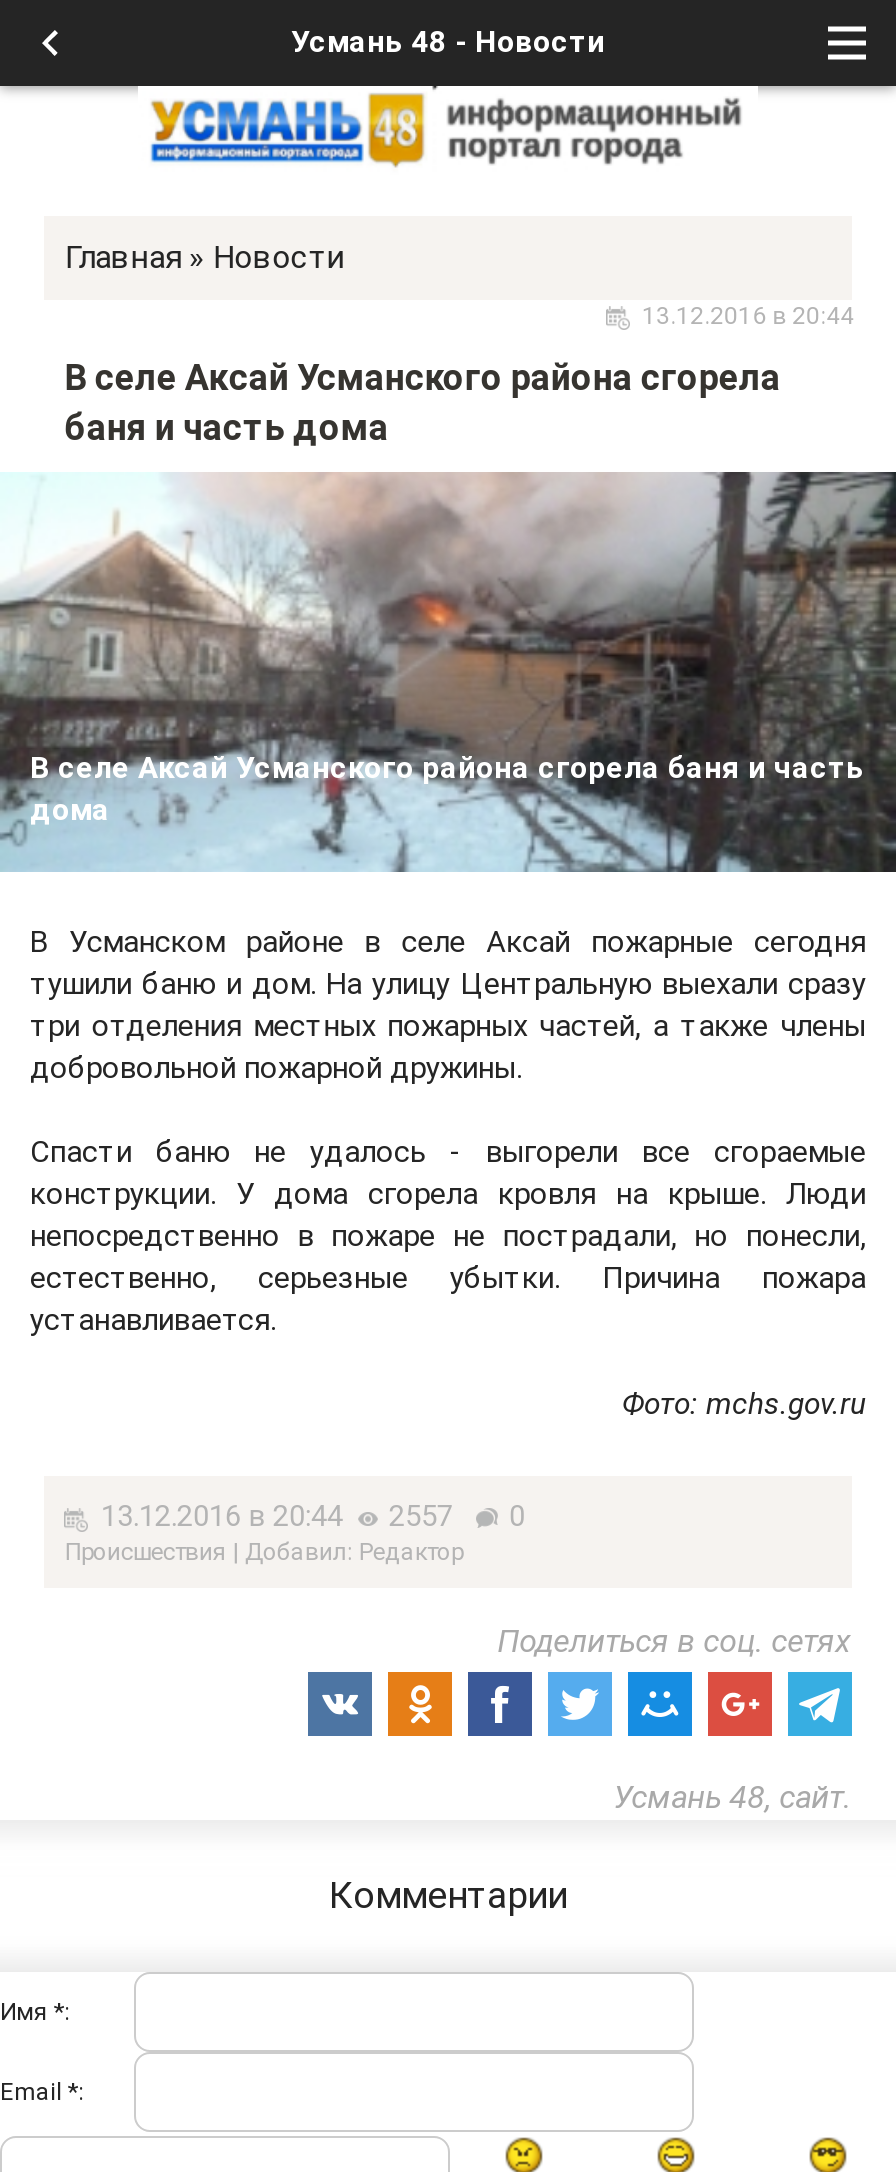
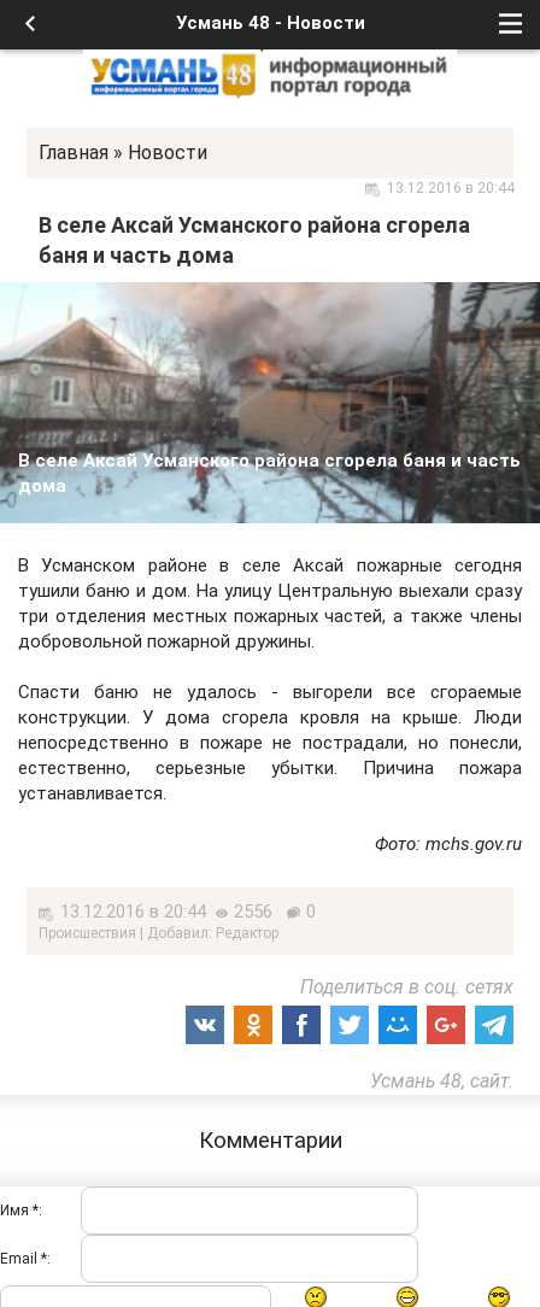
- 13.12.2016 в 20:44 2557 0
+ 13.12.2016 в 20:44 2556 0
